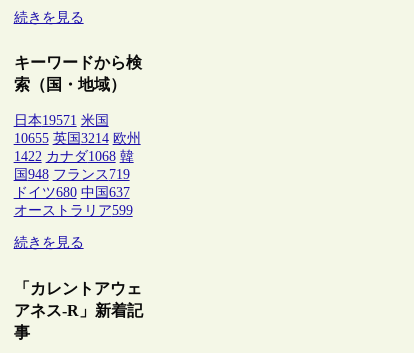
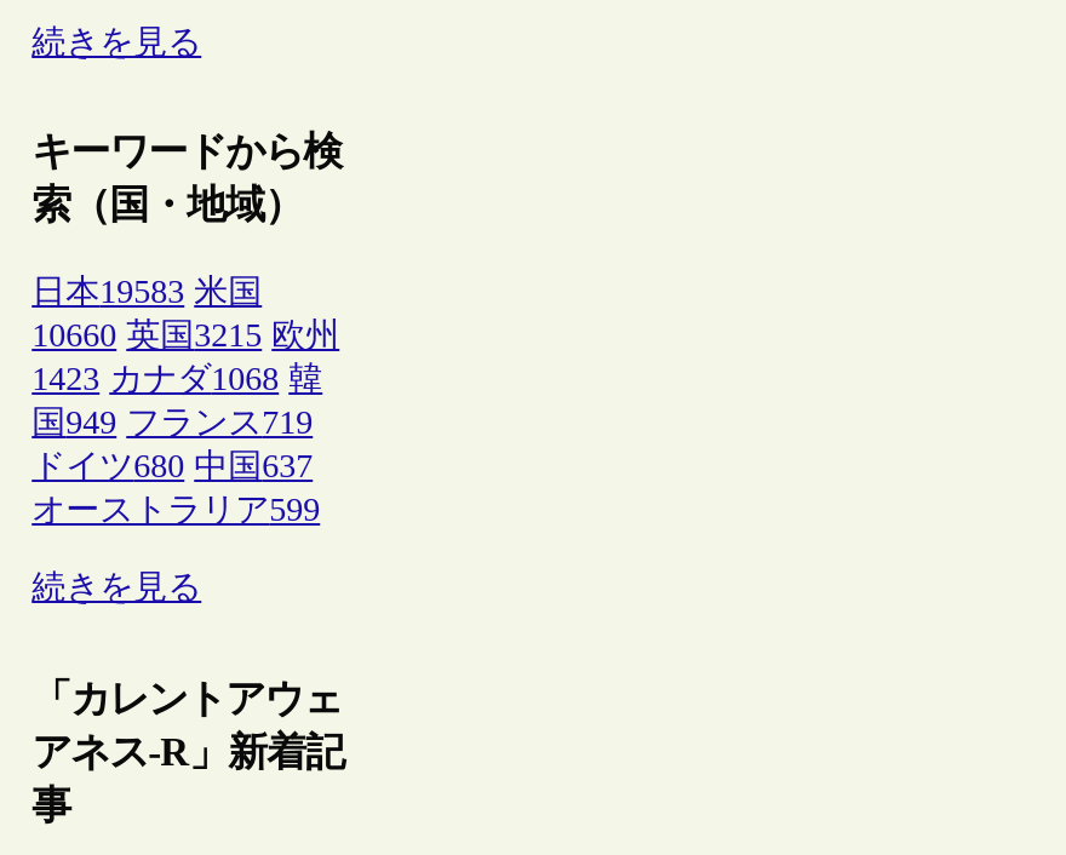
- 日本19571 米国
+ 日本19583 米国

- 10655 英国3214 欧州
+ 10660 英国3215 欧州

- 1422 カナダ1068 韓
+ 1423 カナダ1068 韓

- 国948 フランス719
+ 国949 フランス719
